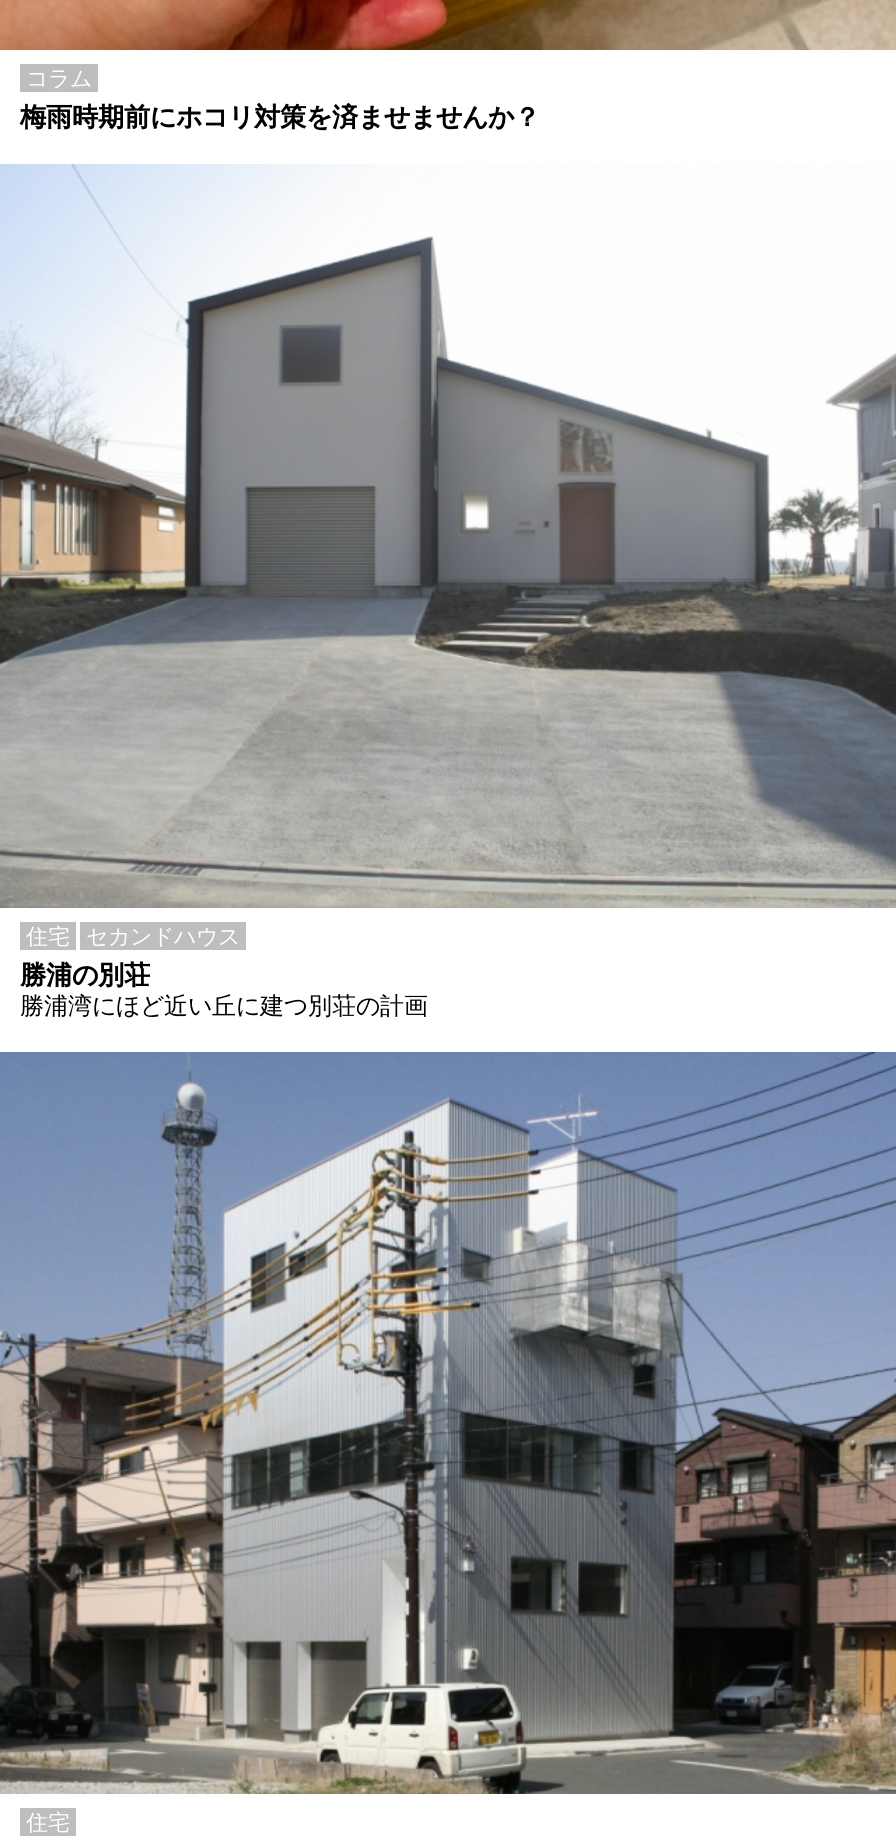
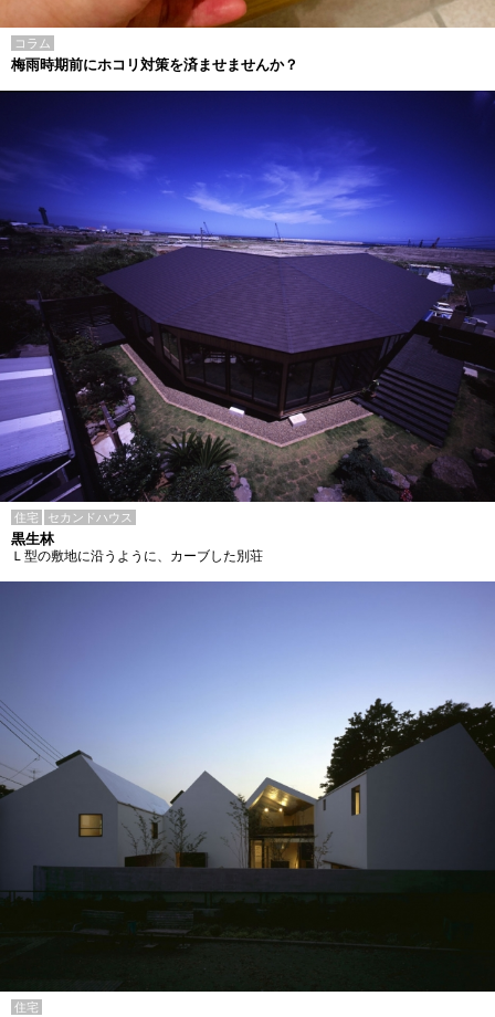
- [image]
- 勝浦の別荘
- 勝浦湾にほど近い丘に建つ別荘の計画
+ [image]
+ 黒生林
+ Ｌ型の敷地に沿うように、カーブした別荘

- [image]
+ [image]
